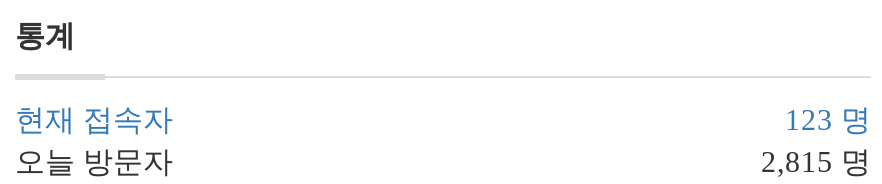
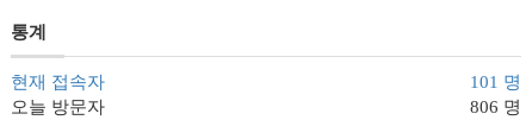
- 123 명
+ 101 명

- 2,815 명
+ 806 명
